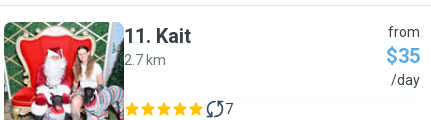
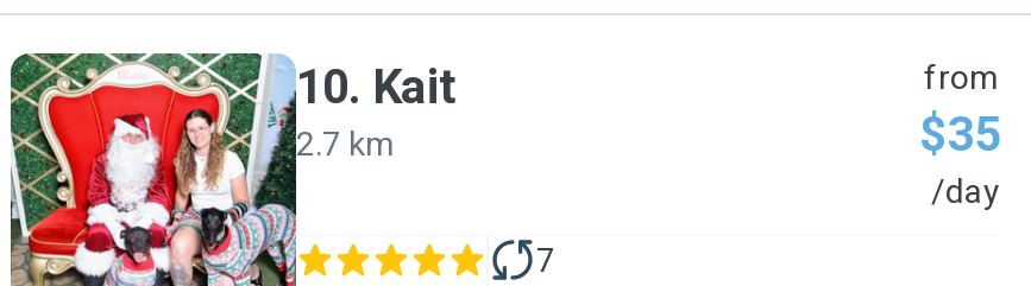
- 11. Kait
+ 10. Kait
